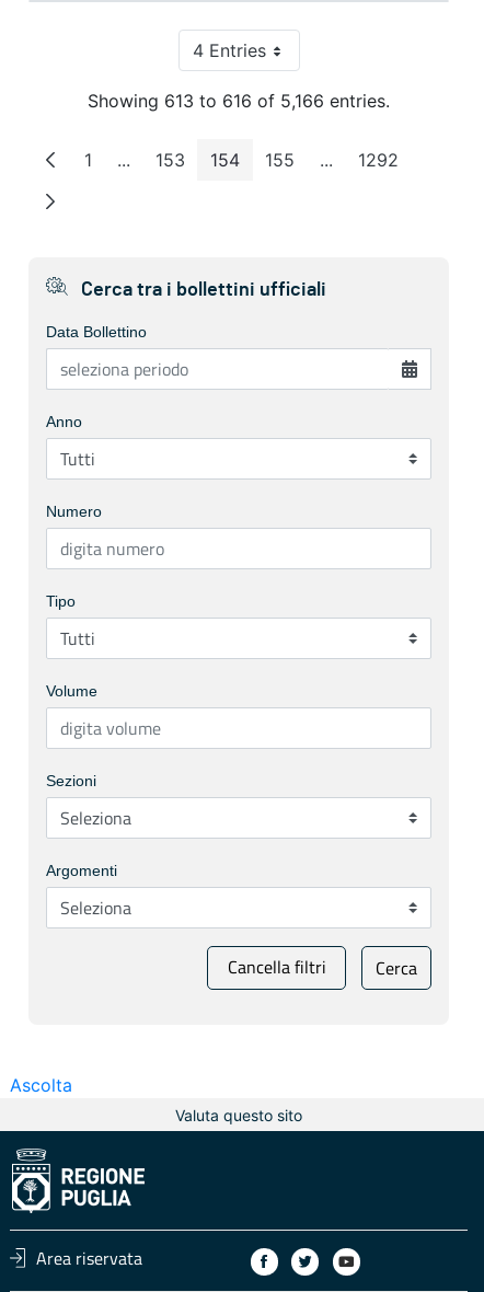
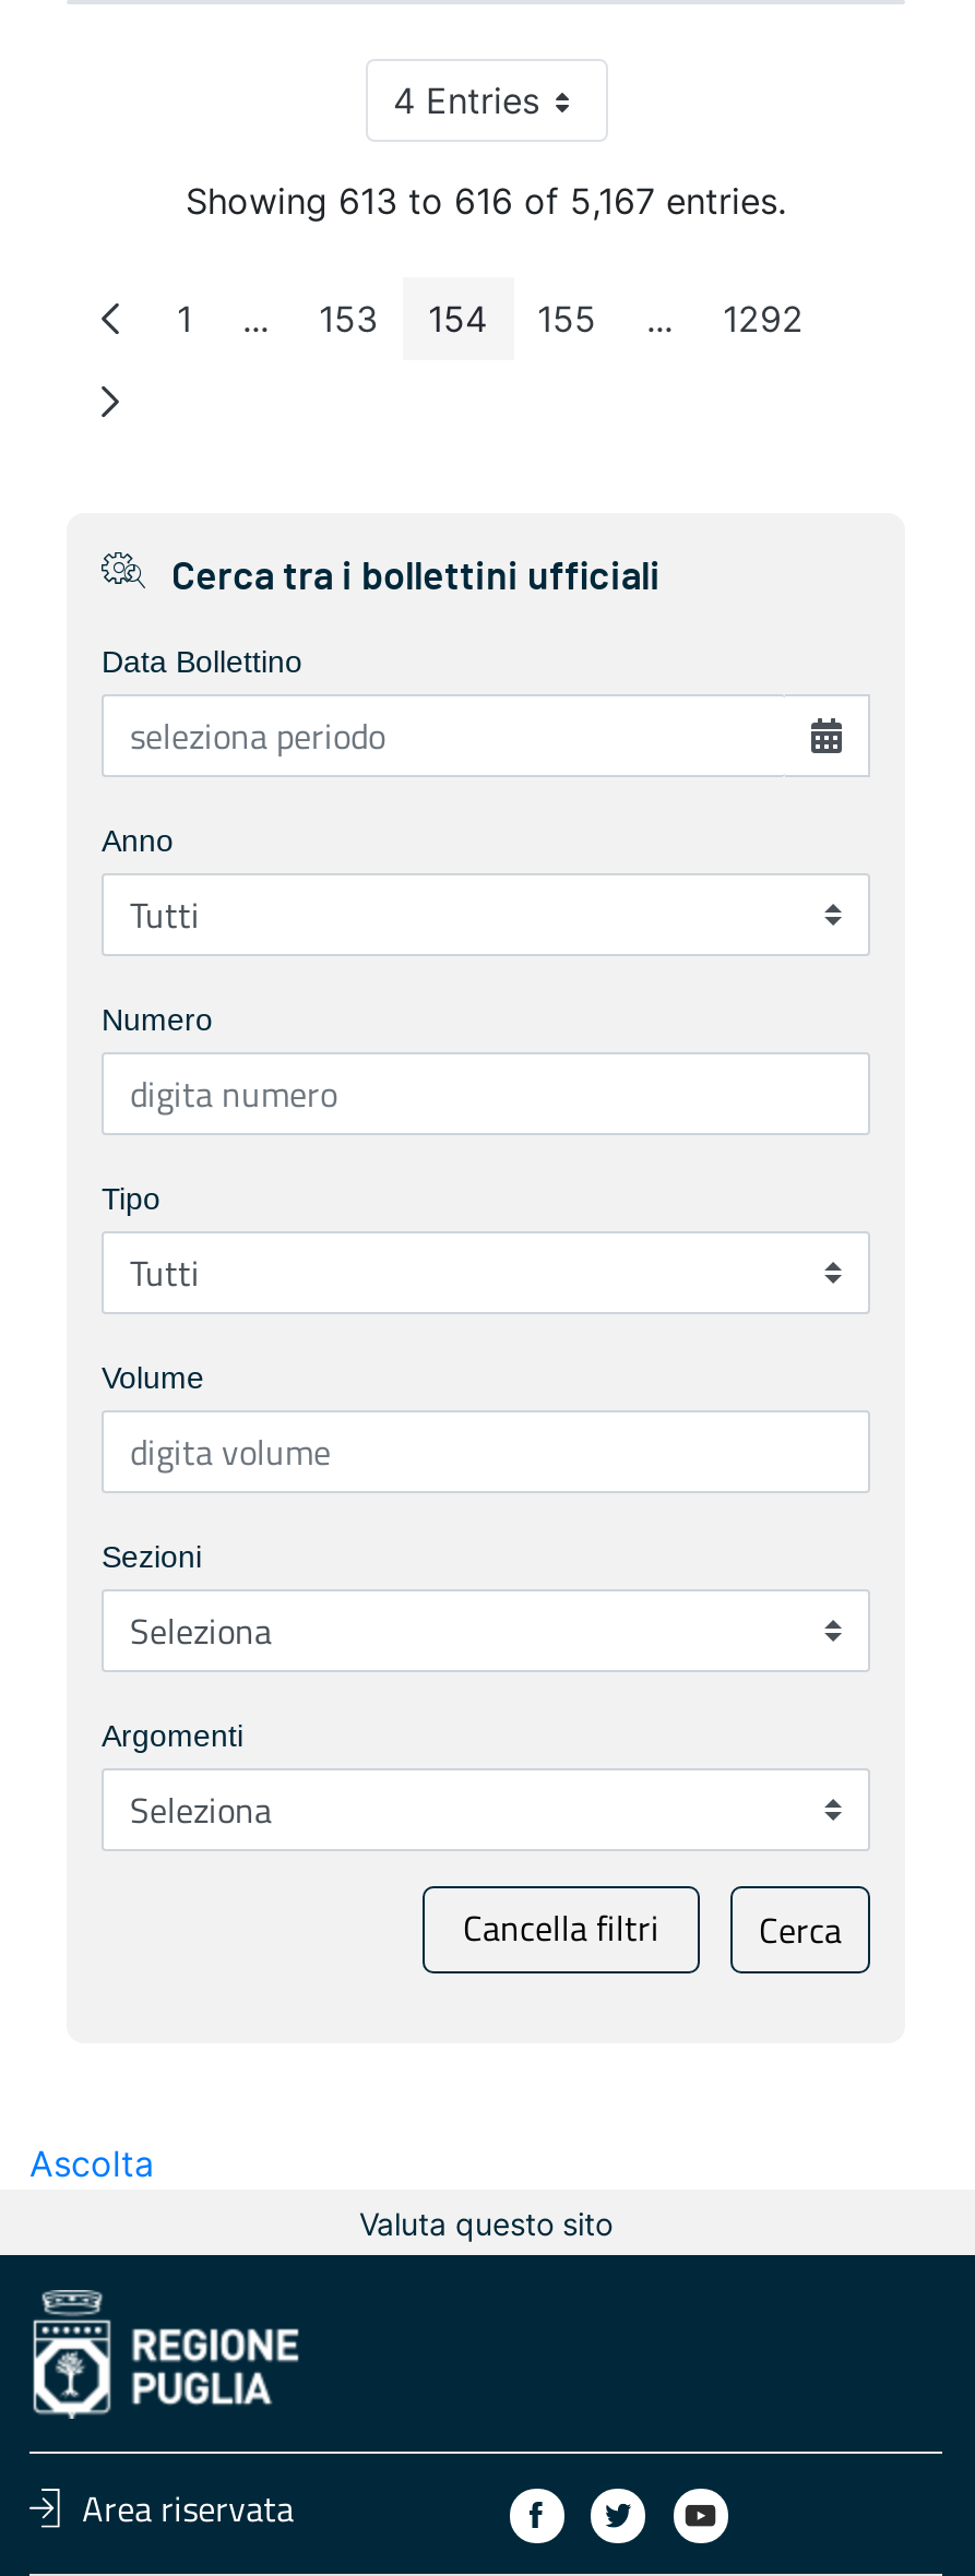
- Showing 613 to 616 of 5,166 entries.
+ Showing 613 to 616 of 5,167 entries.
